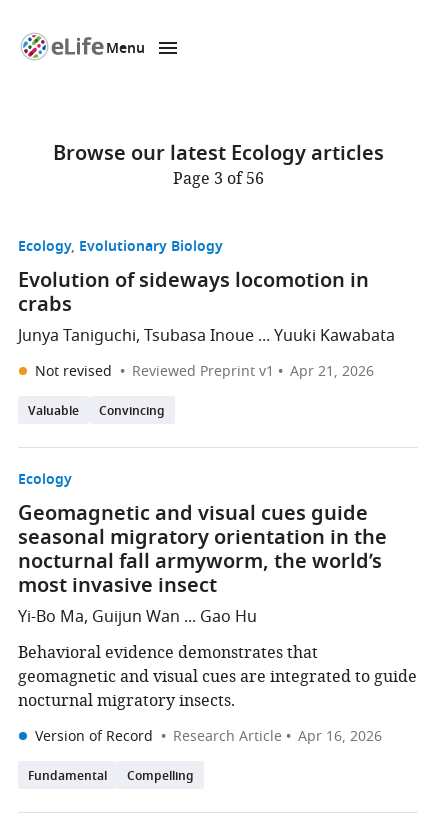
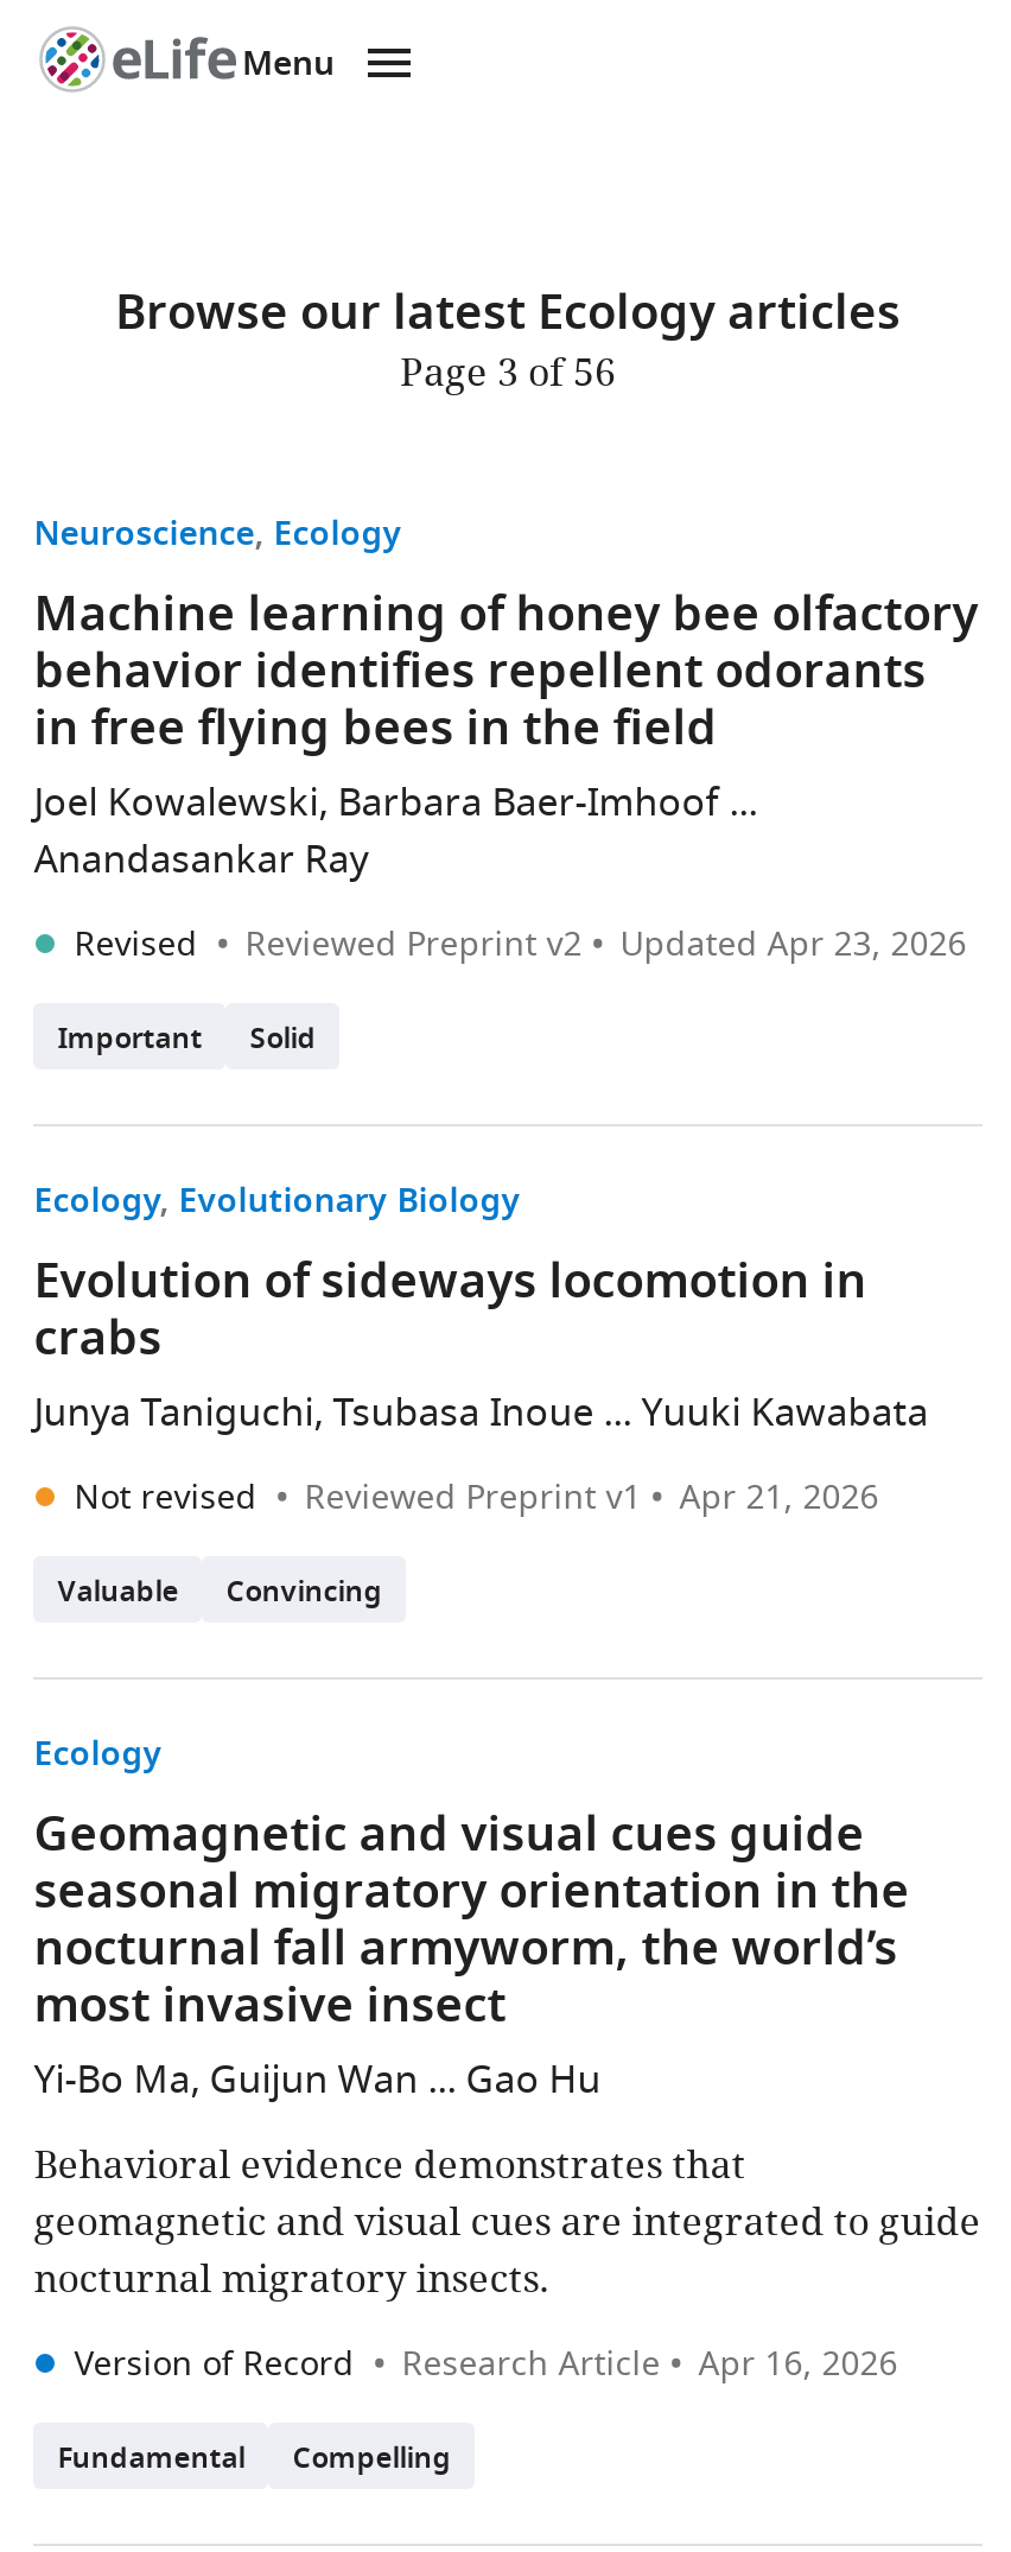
+ Neuroscience Ecology
+ Machine learning of honey bee olfactory
+ behavior identifies repellent odorants
+ in free flying bees in the field
+ Joel Kowalewski, Barbara Baer-Imhoof ...
+ Anandasankar Ray
+ Revised
+ Reviewed Preprint v2
+ Updated Apr 23, 2026
+ Important
+ Solid
